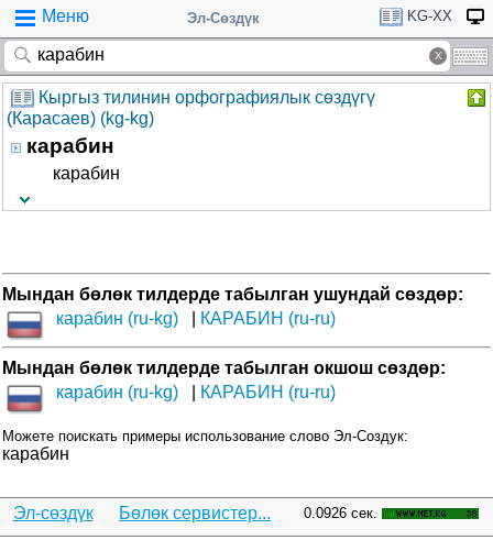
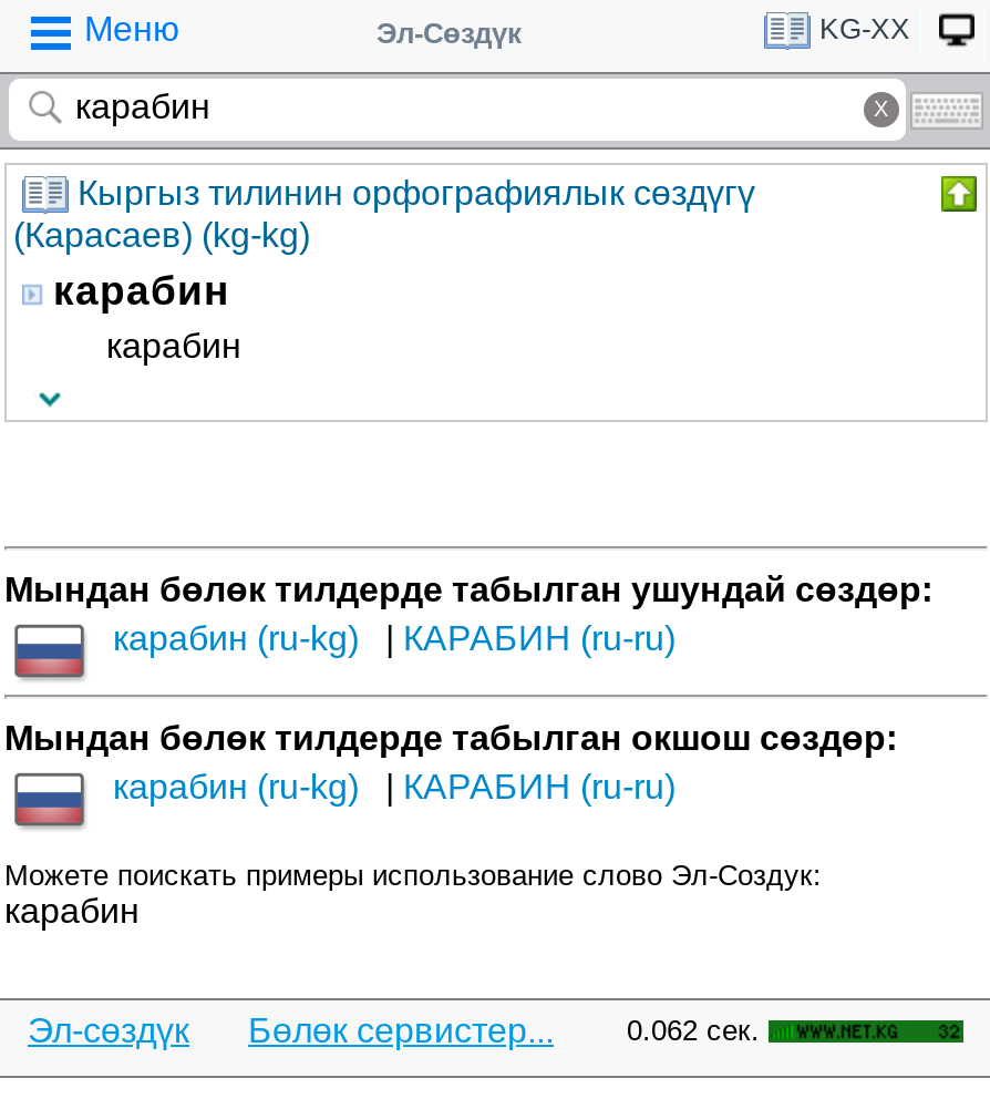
- 0.0926 сек.
+ 0.062 сек.
